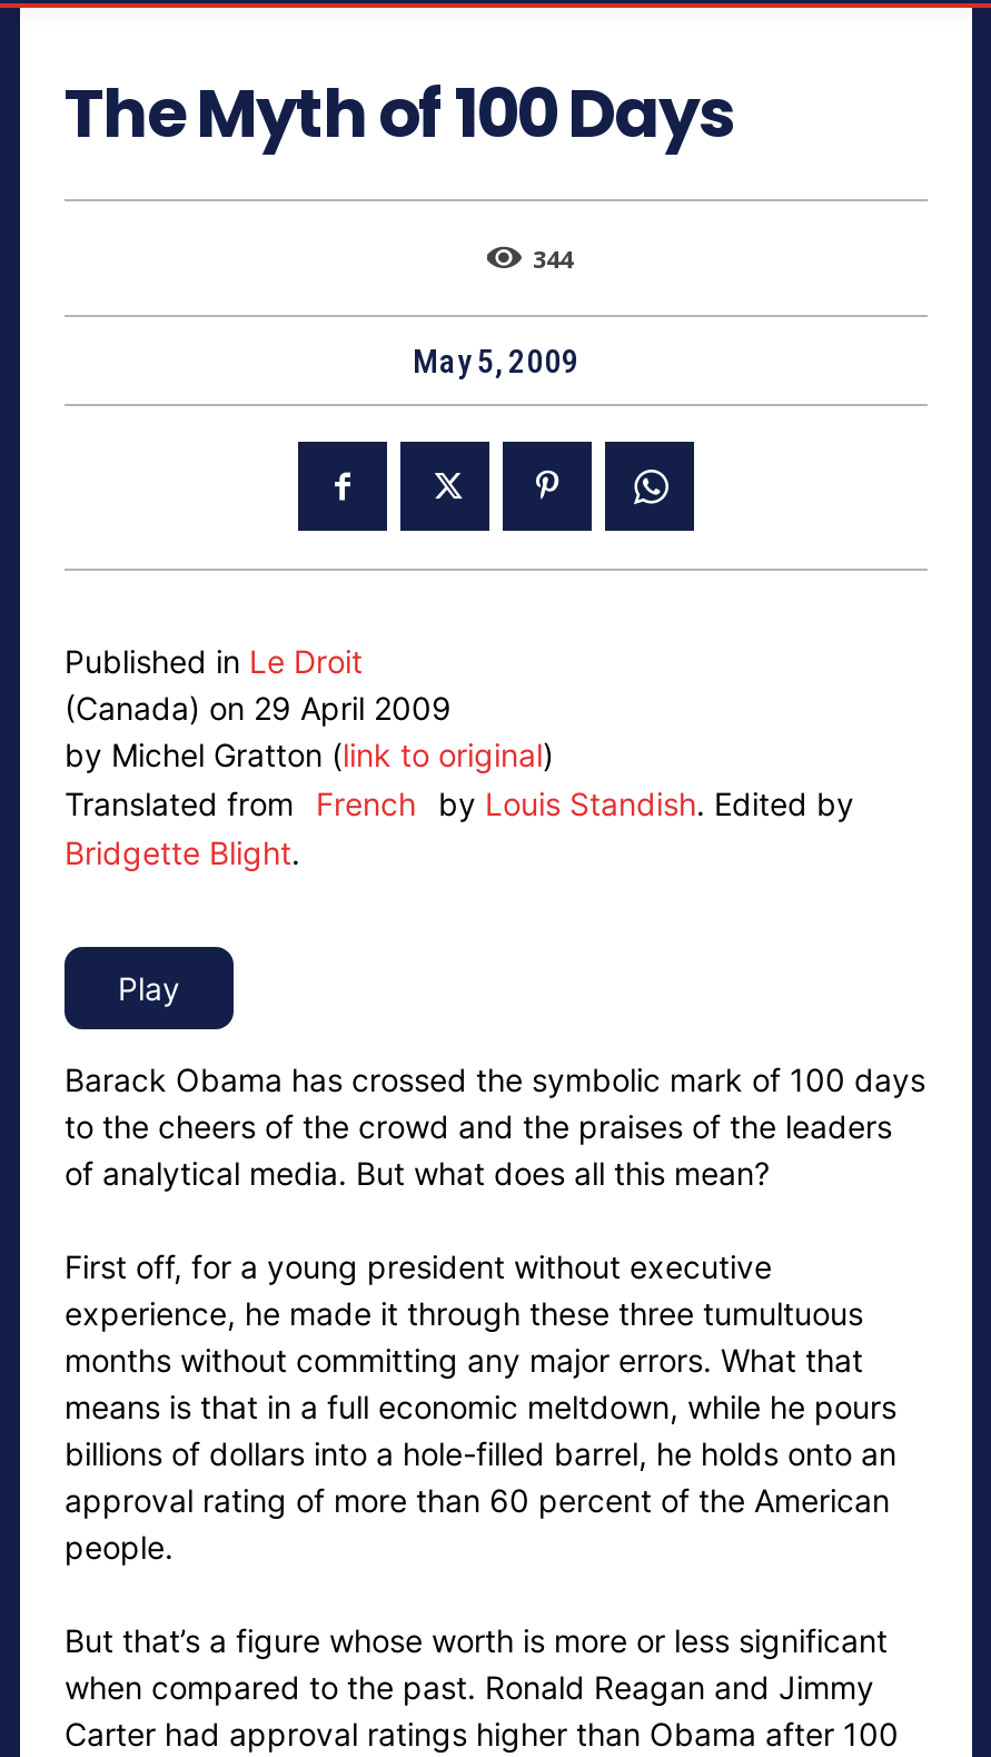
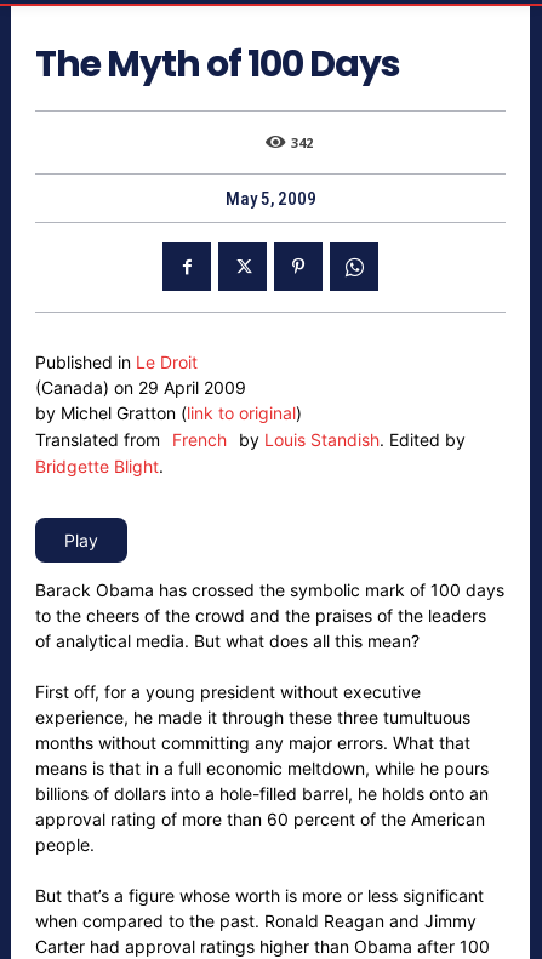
- 344
+ 342
